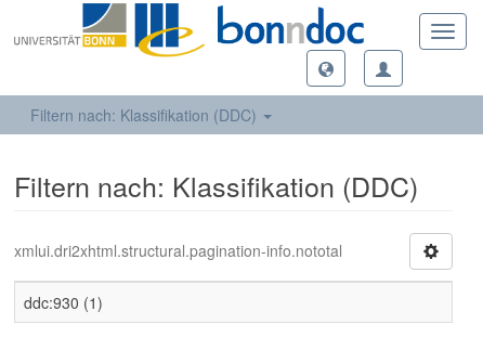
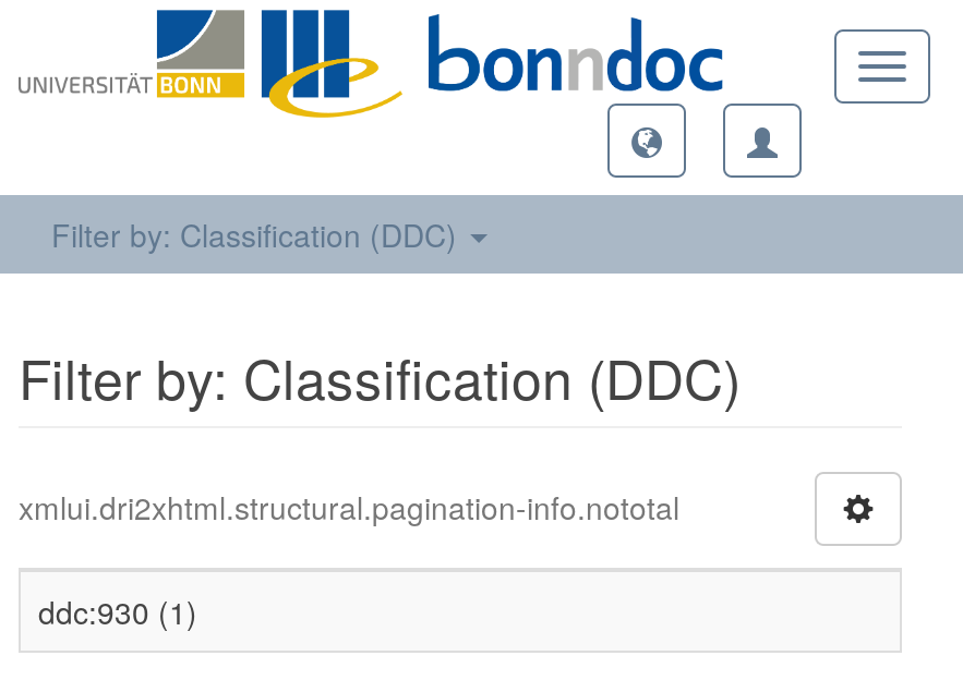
- Filtern nach: Klassifikation (DDC)
+ Filter by: Classification (DDC)

- Filtern nach: Klassifikation (DDC)
+ Filter by: Classification (DDC)
